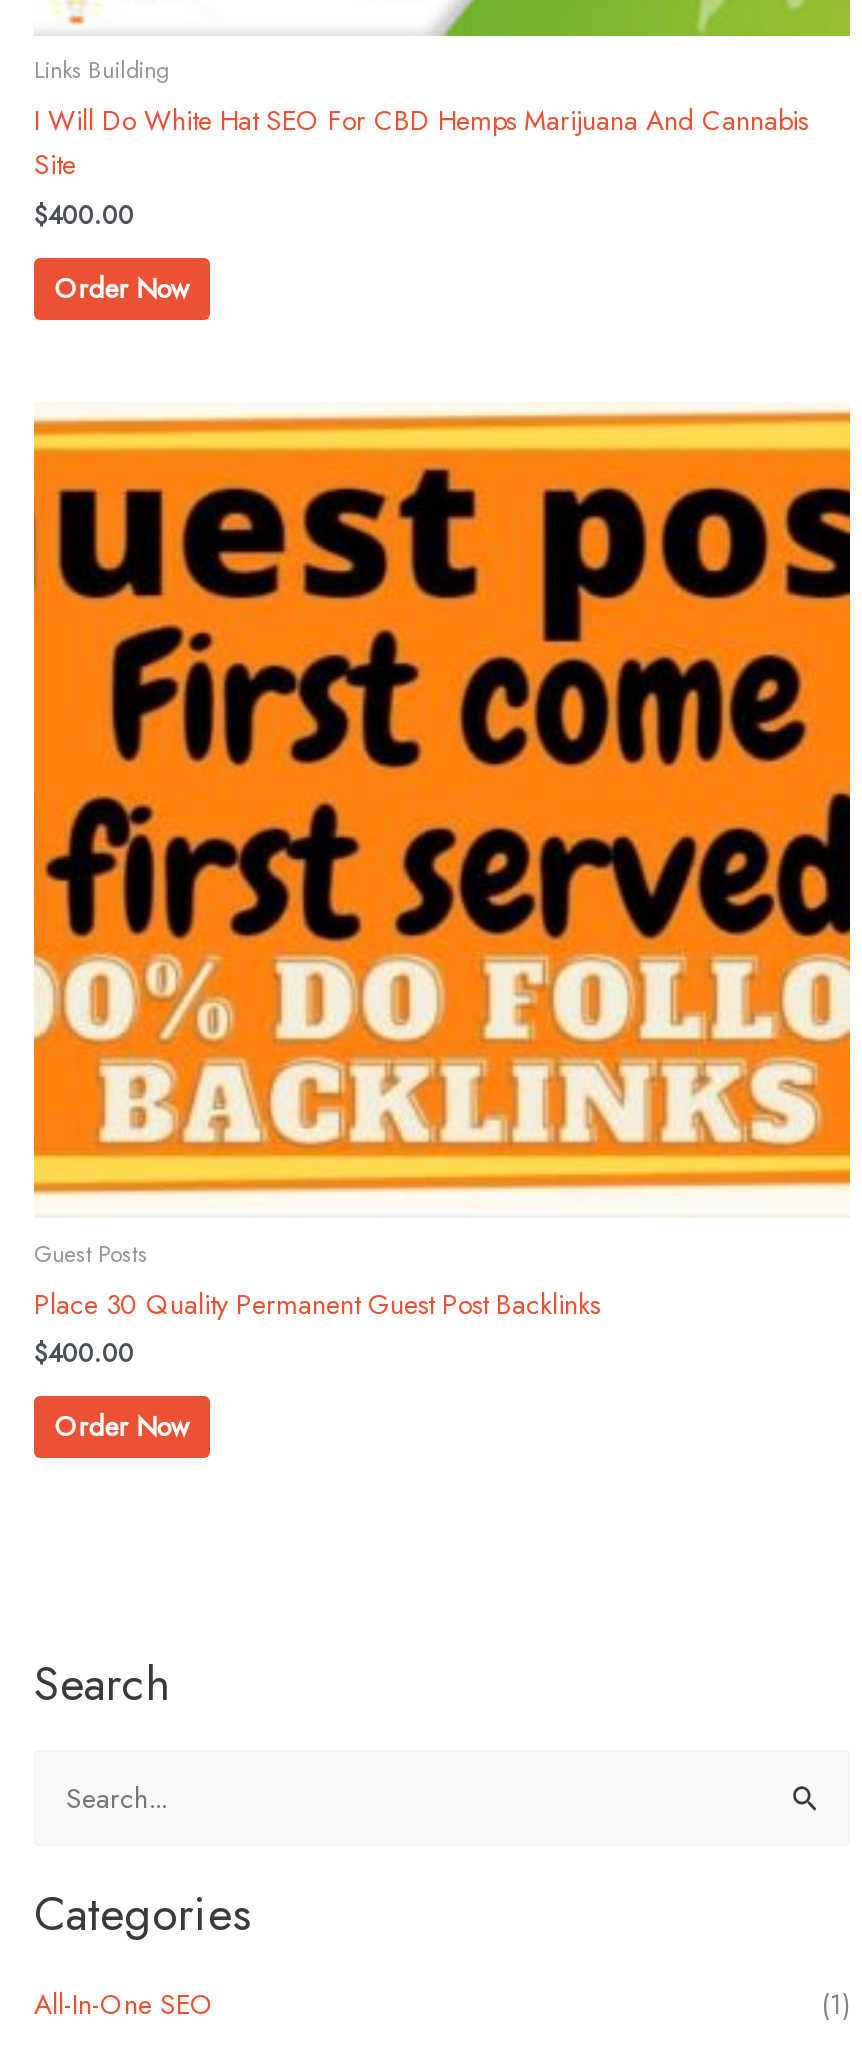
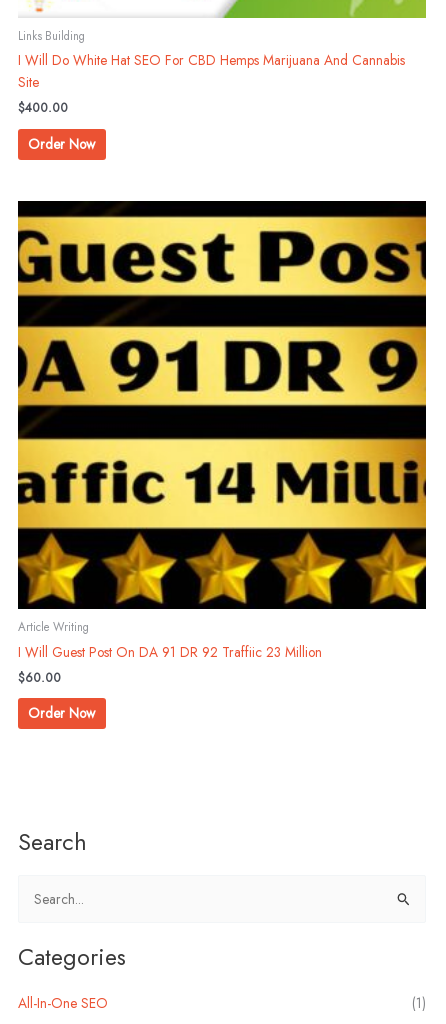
- [image]
- Guest Posts
- Place 30 Quality Permanent Guest Post Backlinks
- $400.00
+ [image]
+ Article Writing
+ I Will Guest Post On DA 91 DR 92 Traffiic 23 Million
+ $60.00
